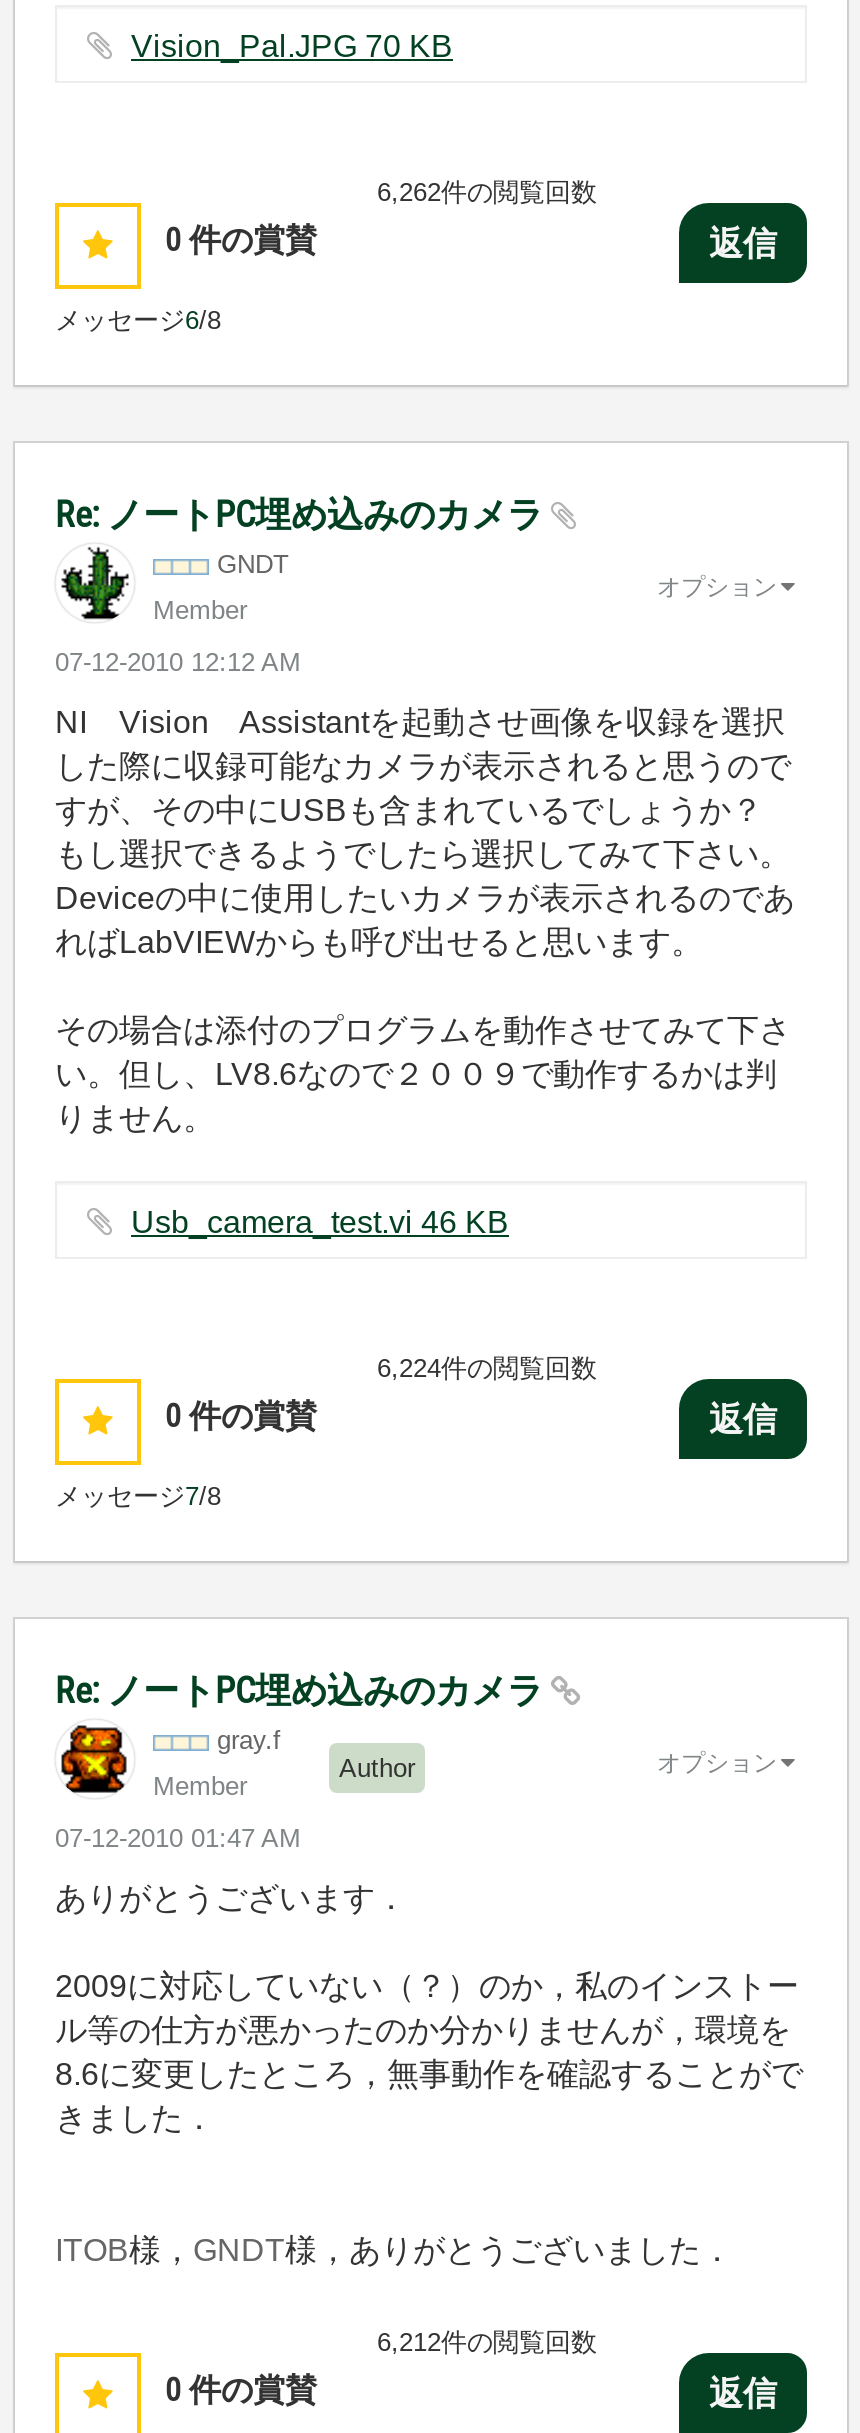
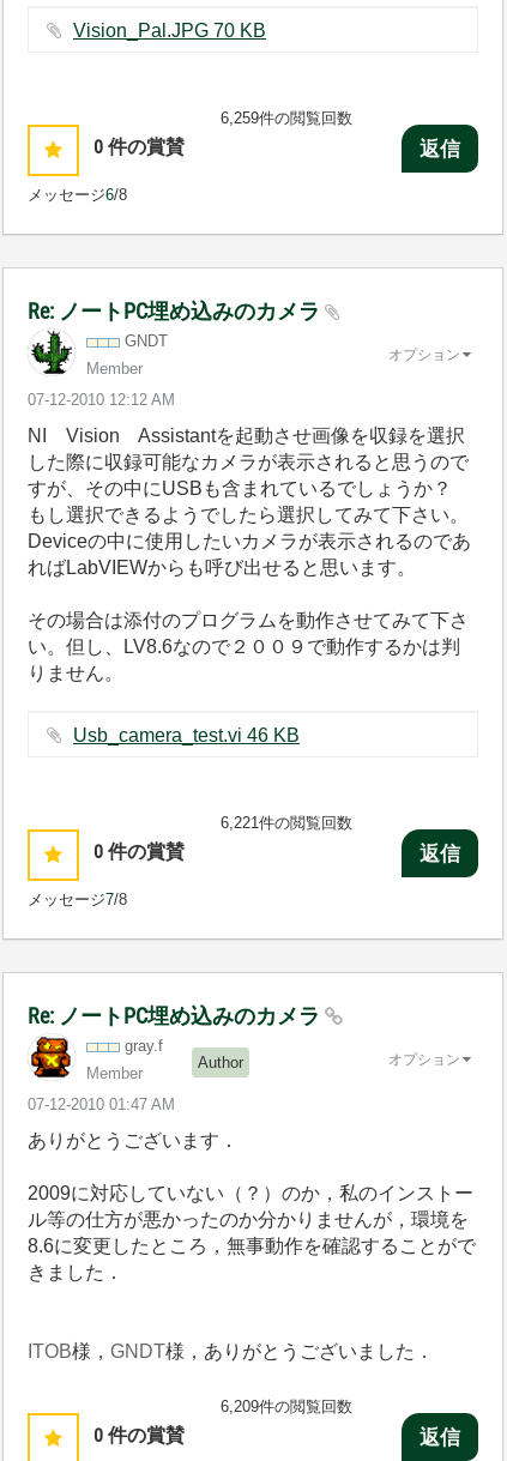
- 6,262件の閲覧回数
+ 6,259件の閲覧回数

- 6,224件の閲覧回数
+ 6,221件の閲覧回数

- 6,212件の閲覧回数
+ 6,209件の閲覧回数
